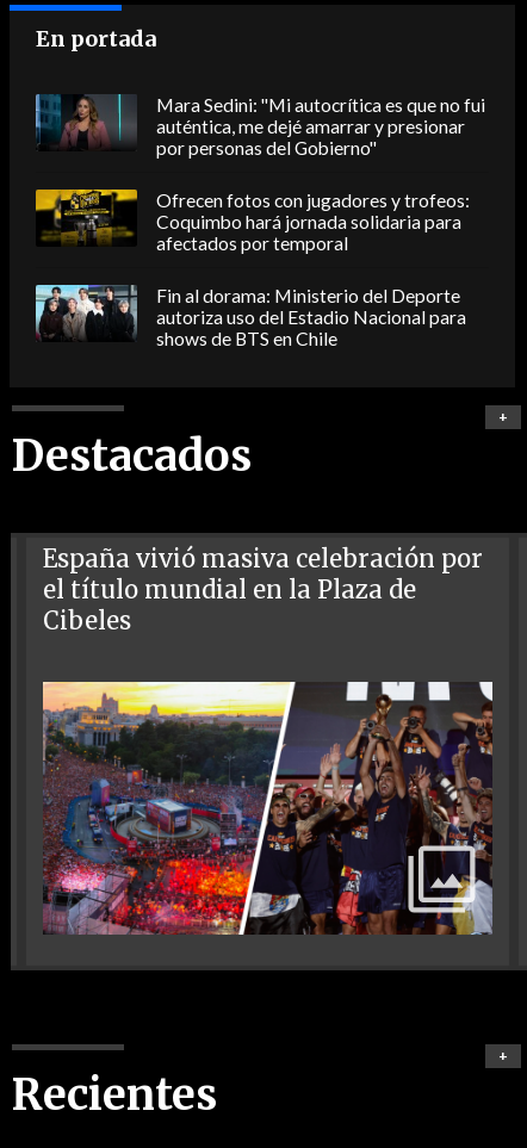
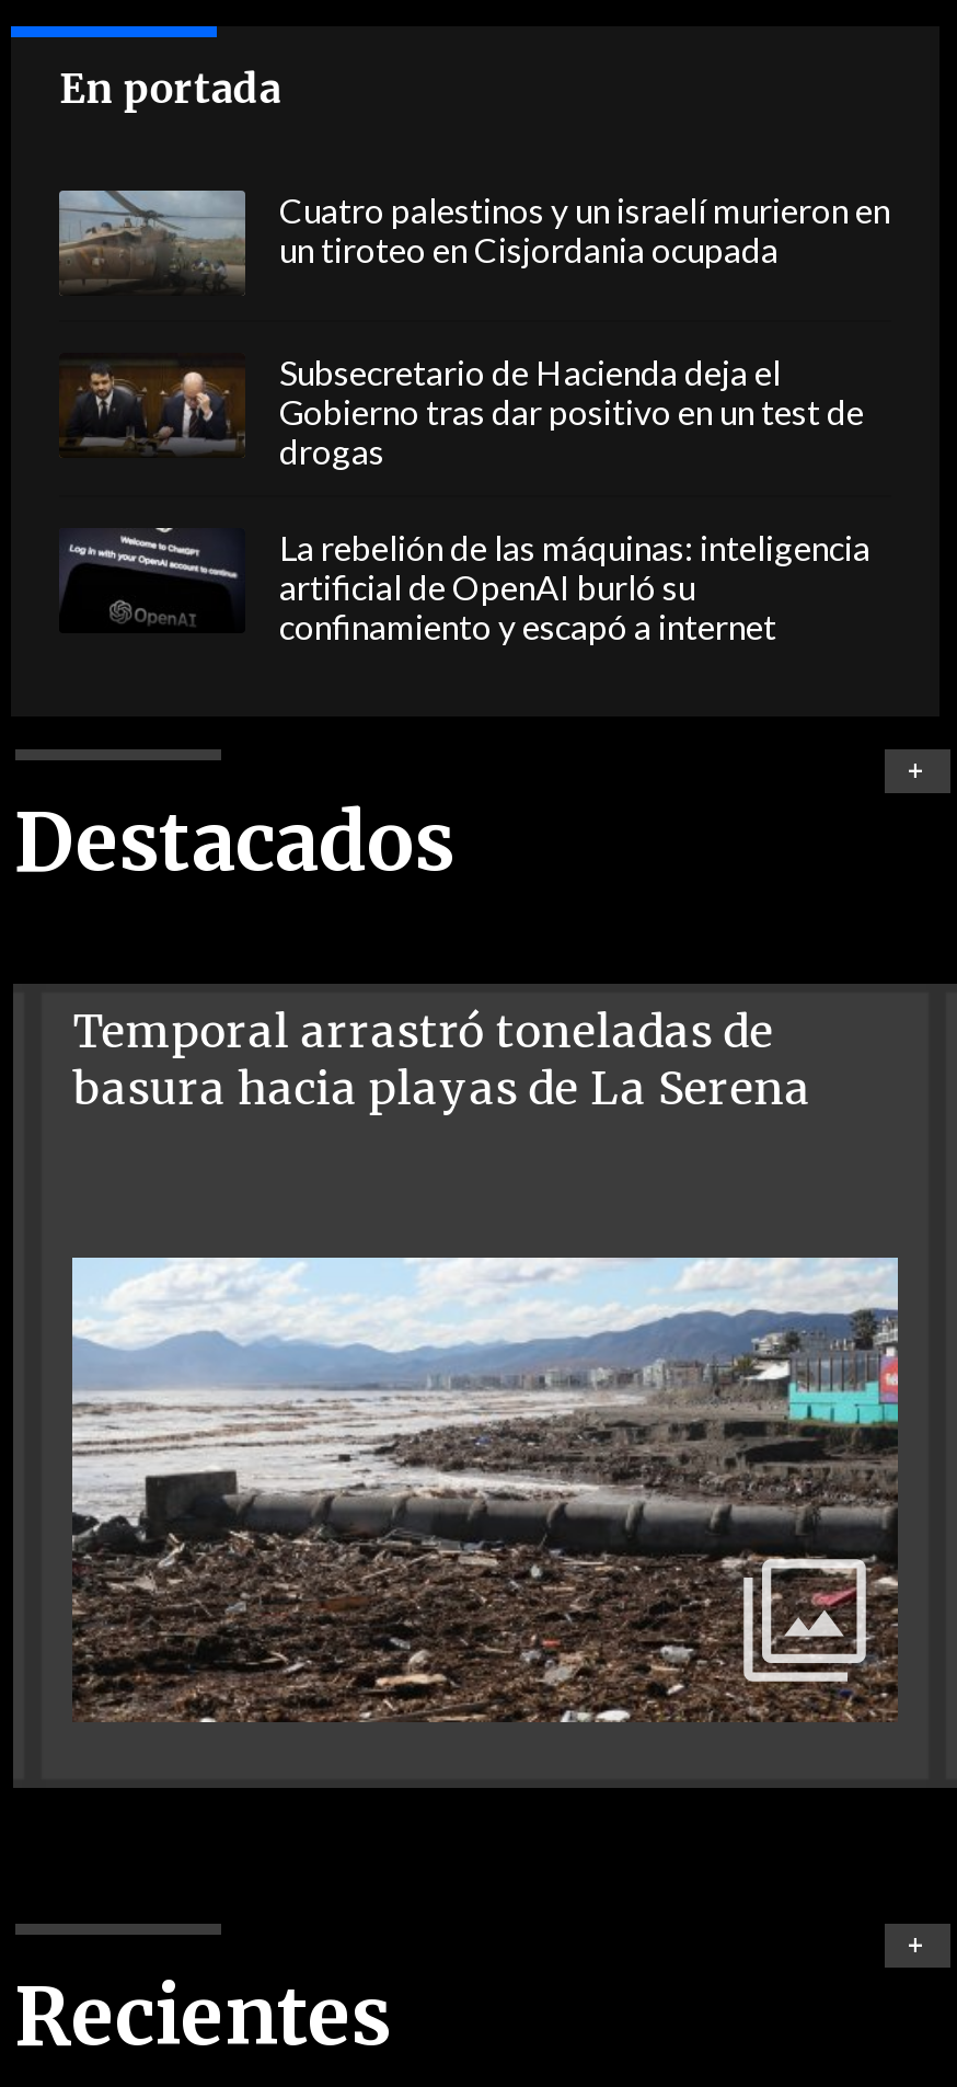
- [image]
- Mara Sedini: "Mi autocrítica es que no fui
- auténtica, me dejé amarrar y presionar
- por personas del Gobierno"
+ [image]
+ Cuatro palestinos y un israelí murieron en
+ un tiroteo en Cisjordania ocupada

- [image]
- Ofrecen fotos con jugadores y trofeos:
- Coquimbo hará jornada solidaria para
- afectados por temporal
+ [image]
+ Subsecretario de Hacienda deja el
+ Gobierno tras dar positivo en un test de
+ drogas

- [image]
- Fin al dorama: Ministerio del Deporte
- autoriza uso del Estadio Nacional para
- shows de BTS en Chile
+ [image]
+ La rebelión de las máquinas: inteligencia
+ artificial de OpenAI burló su
+ confinamiento y escapó a internet

- España vivió masiva celebración por
- el título mundial en la Plaza de
- Cibeles
+ Temporal arrastró toneladas de
+ basura hacia playas de La Serena

- [image]
+ [image]
